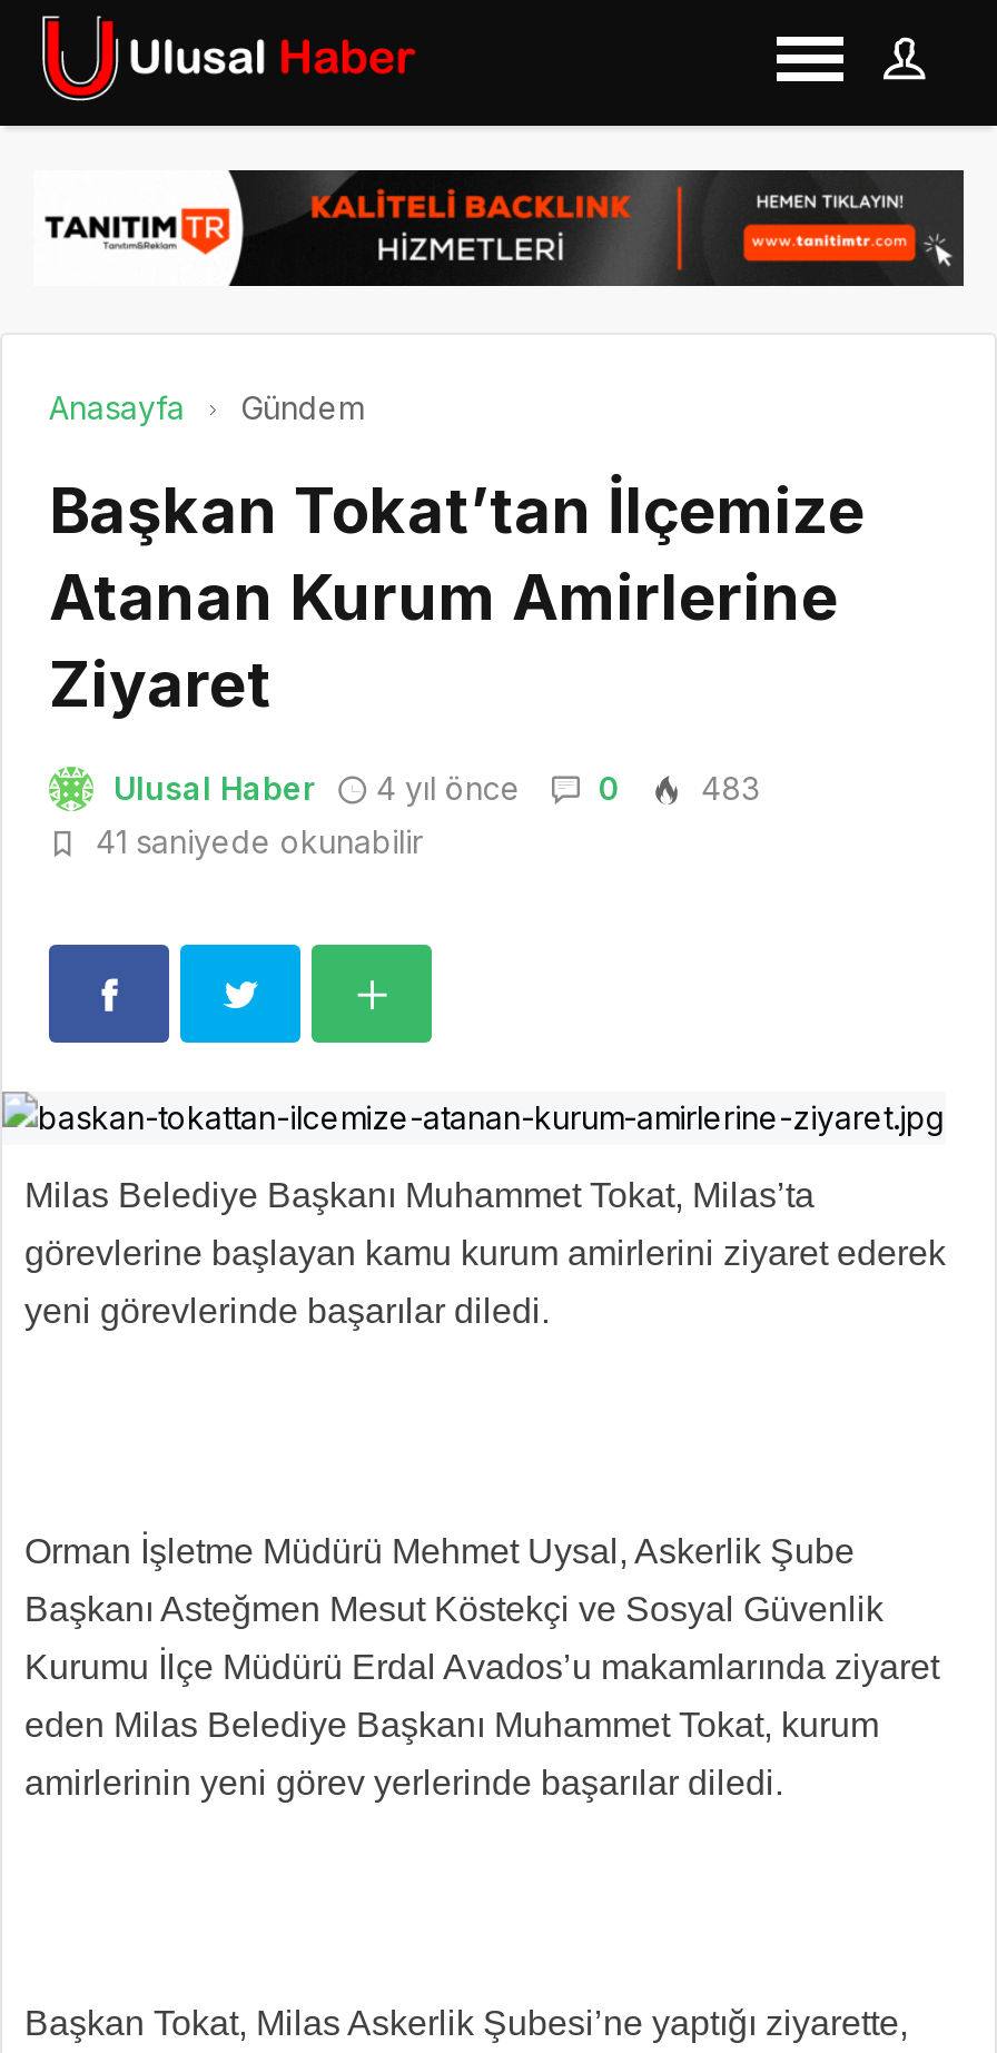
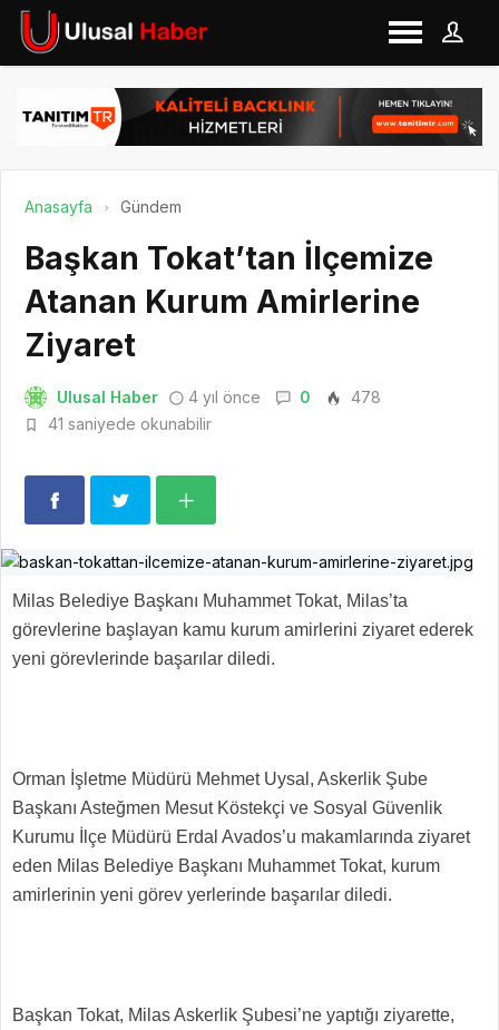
- 0 483
+ 0 478
